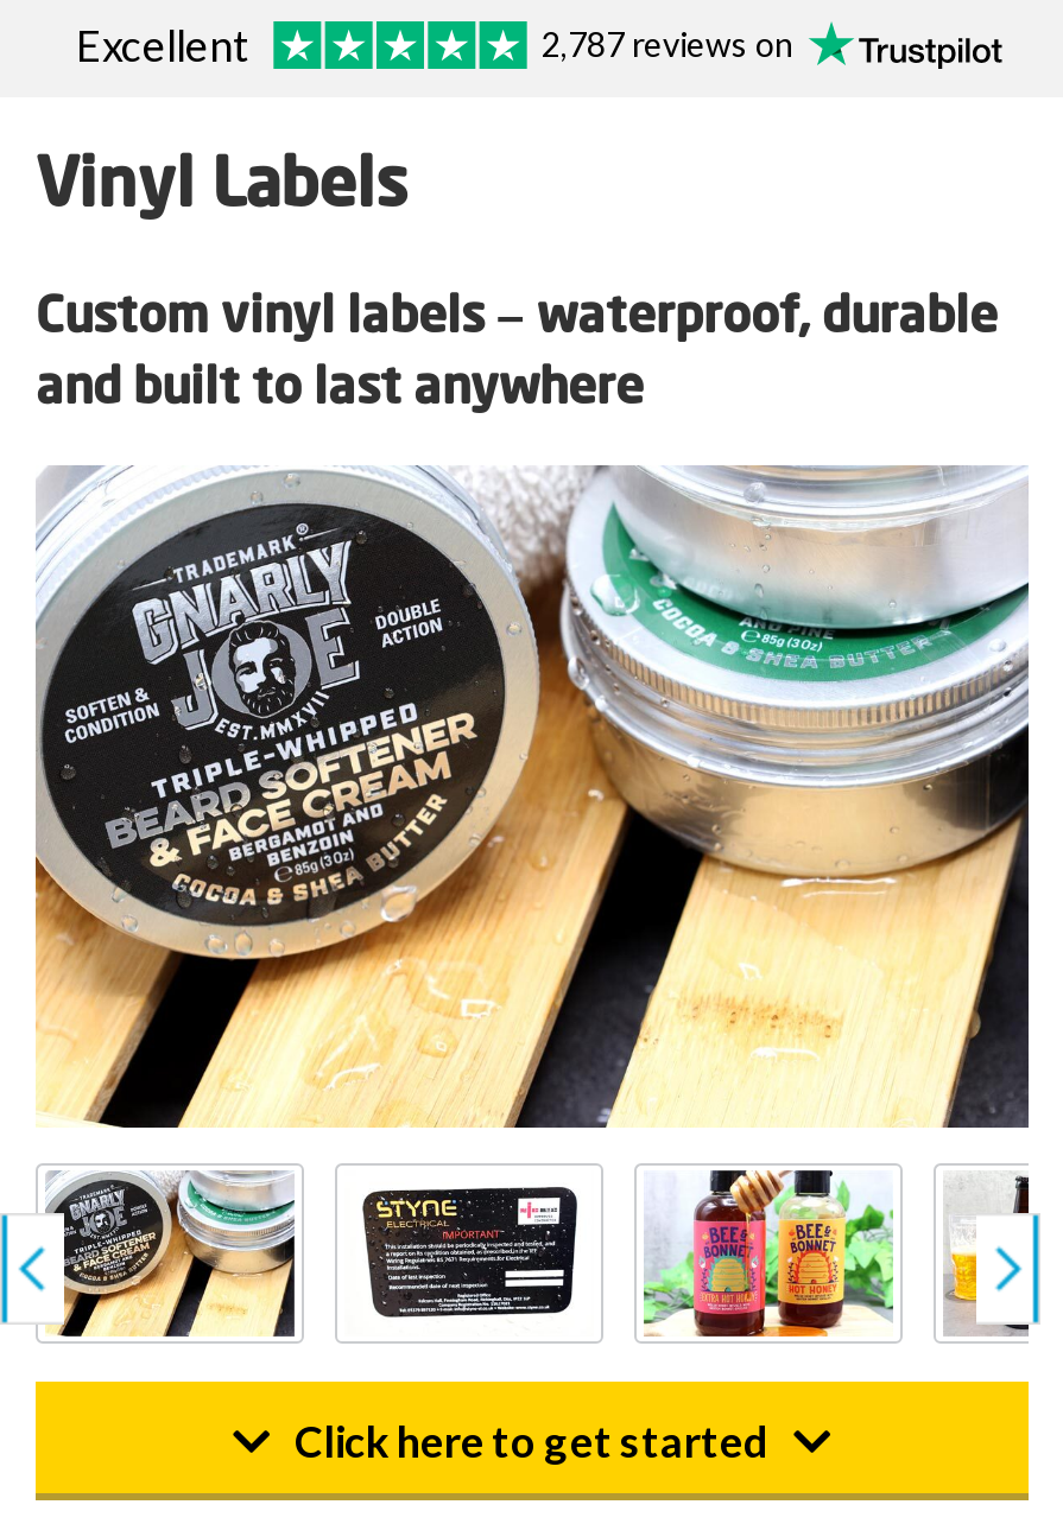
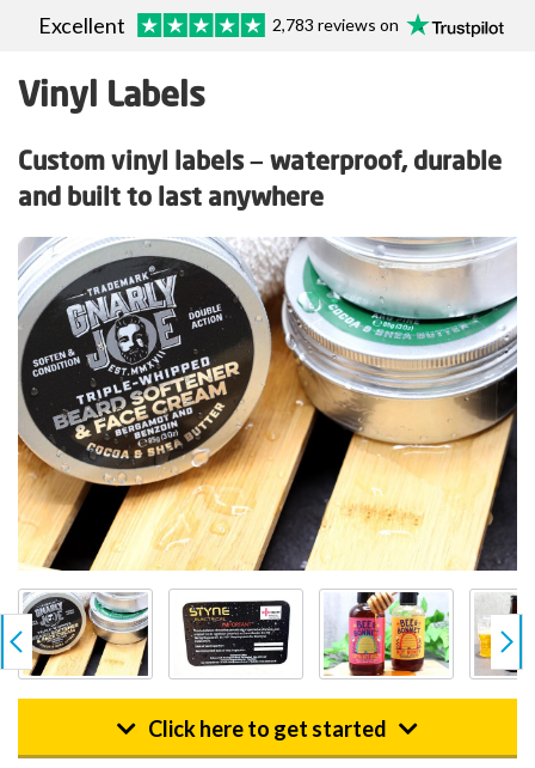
- 2,787 reviews on
+ 2,783 reviews on
